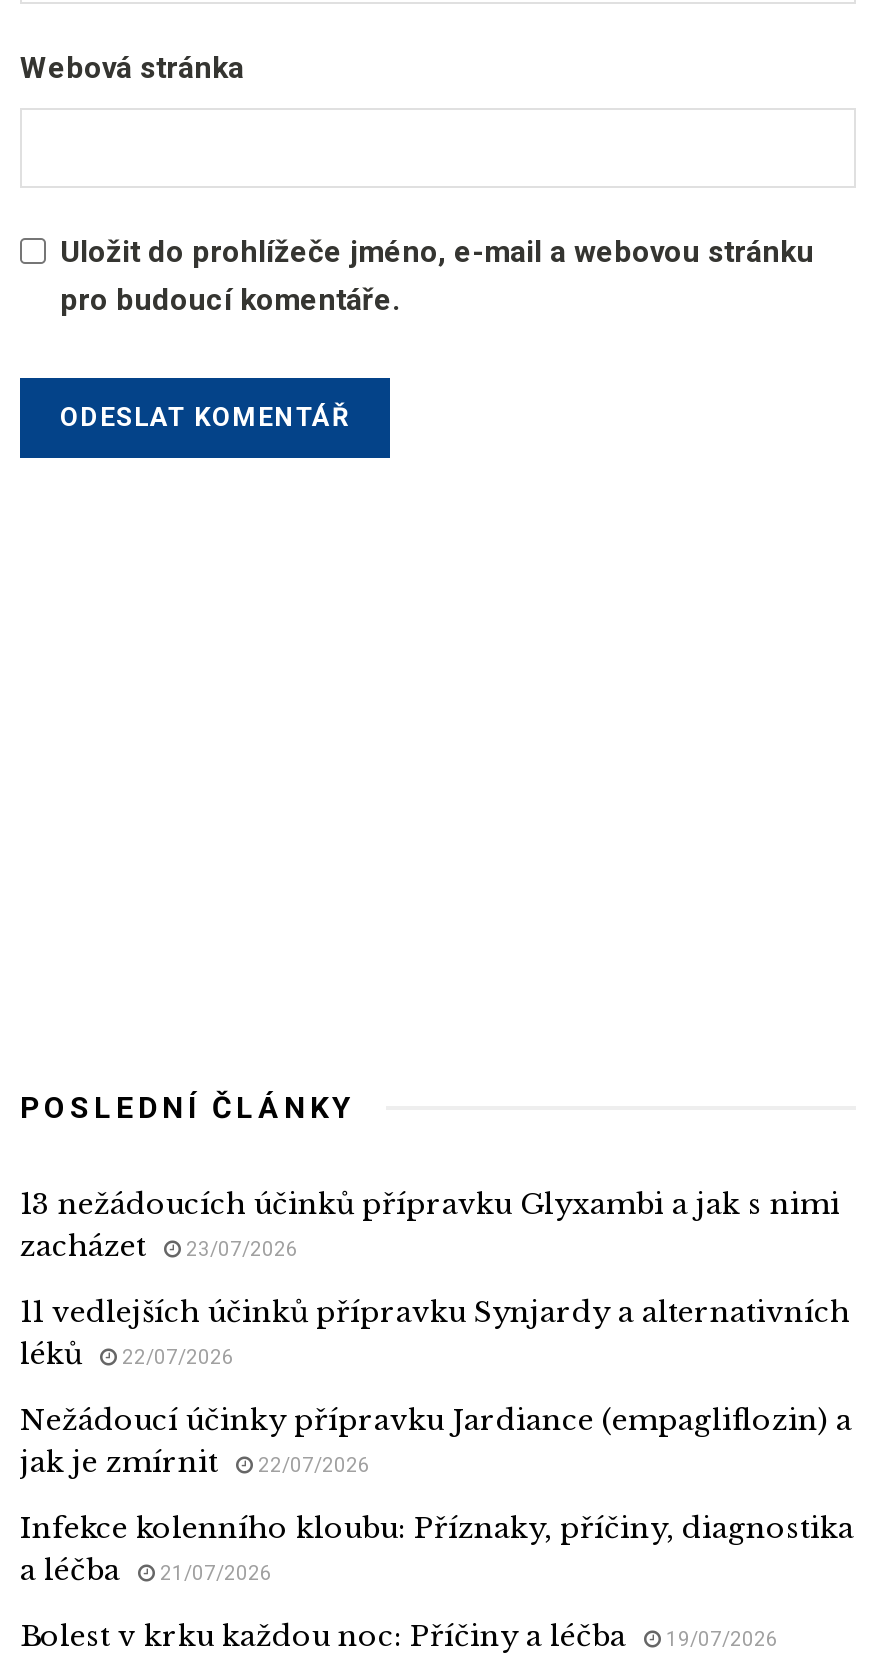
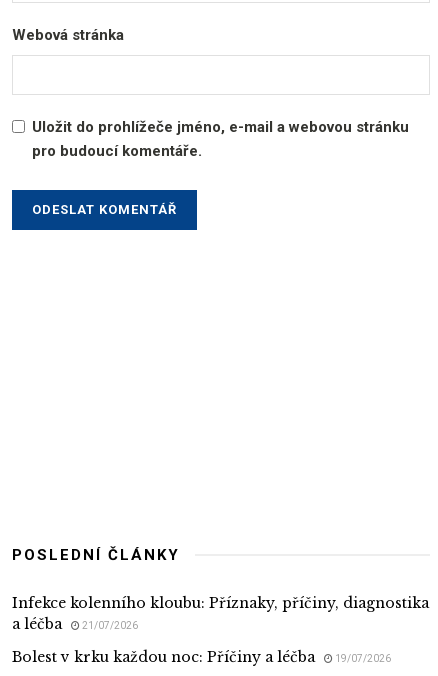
- 13 nežádoucích účinků přípravku Glyxambi a jak s nimi
- zacházet
- 23/07/2026
- 11 vedlejších účinků přípravku Synjardy a alternativních
- léků
- 22/07/2026
- Nežádoucí účinky přípravku Jardiance (empagliflozin) a
- jak je zmírnit
- 22/07/2026
